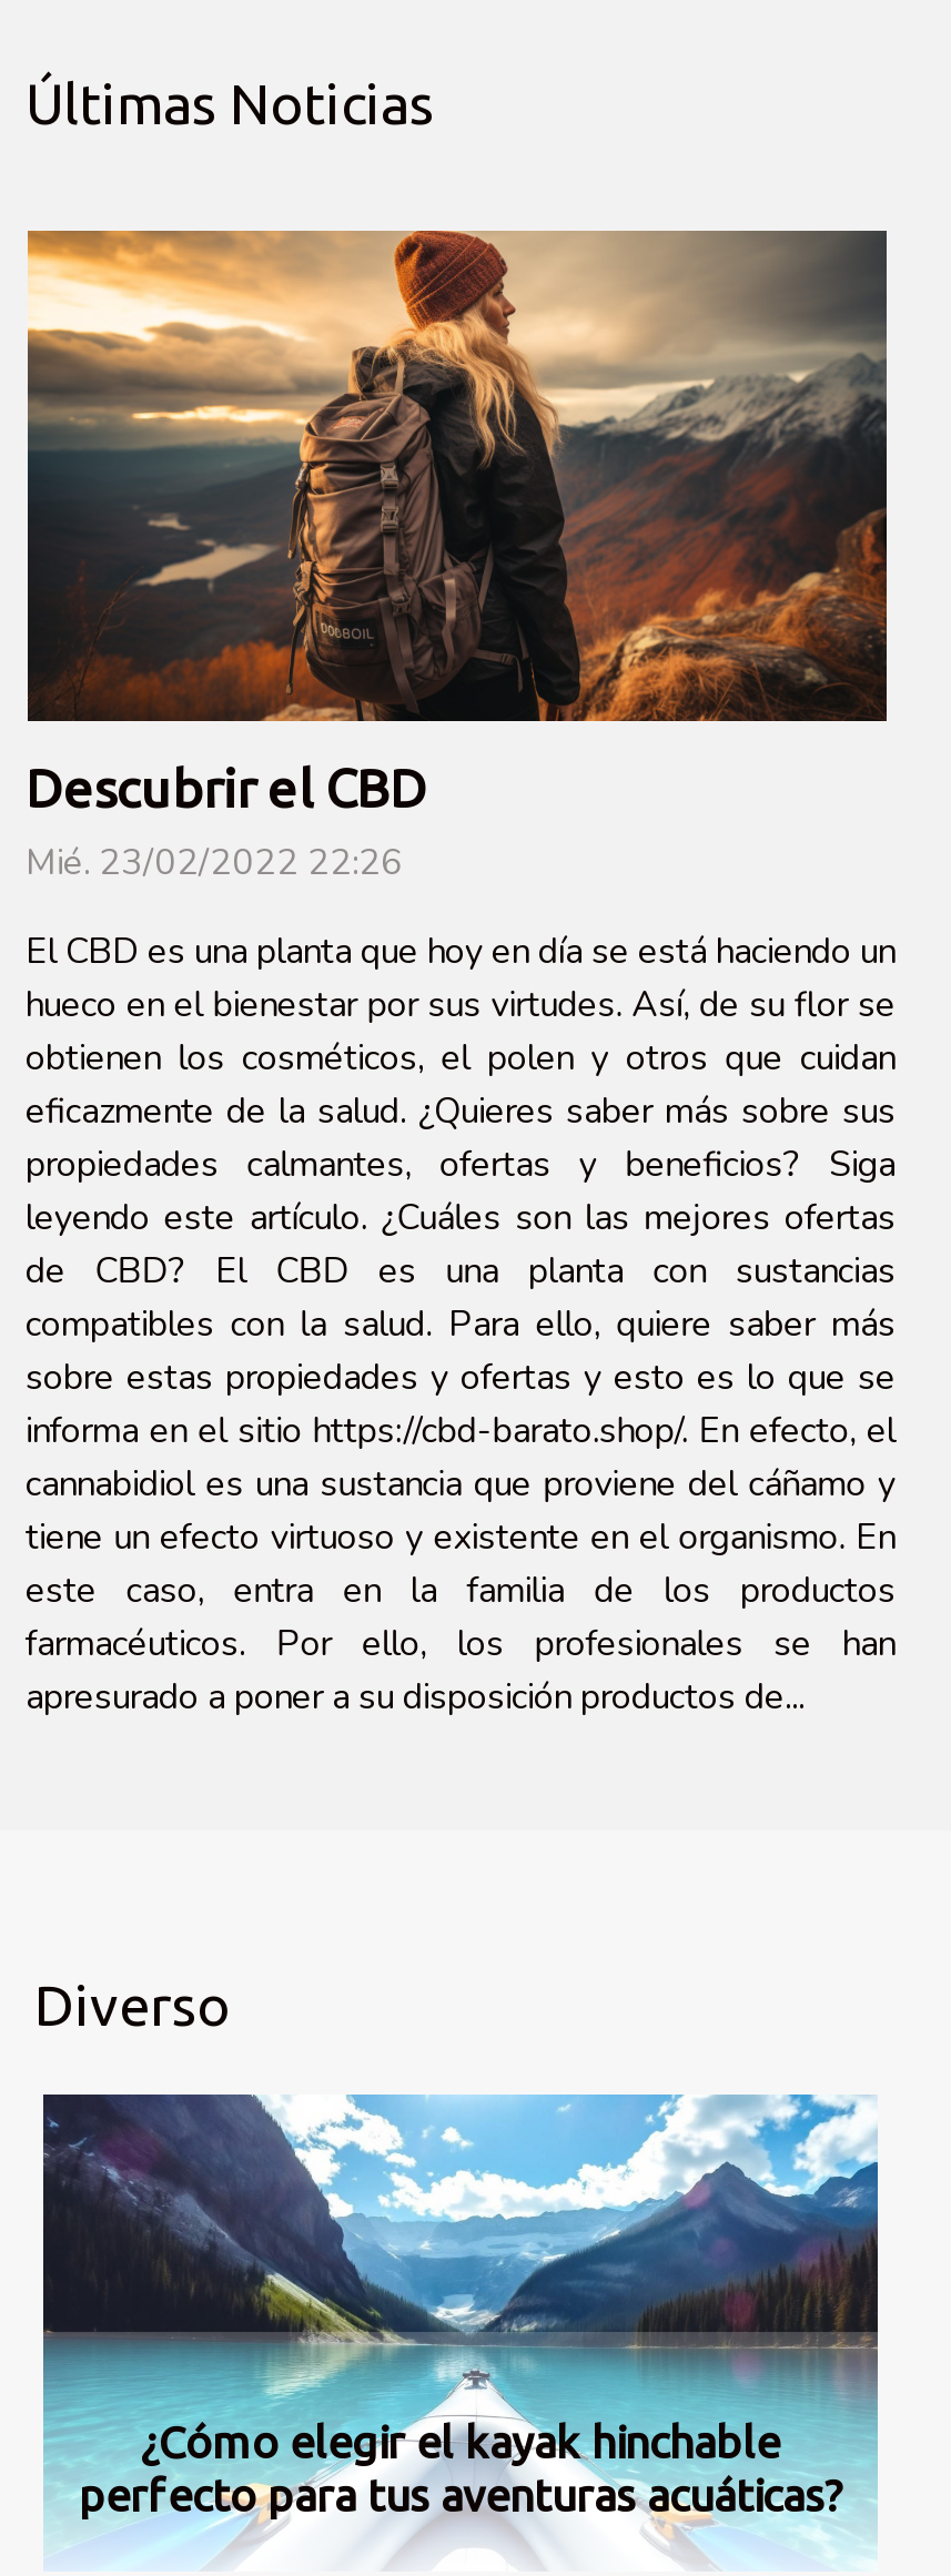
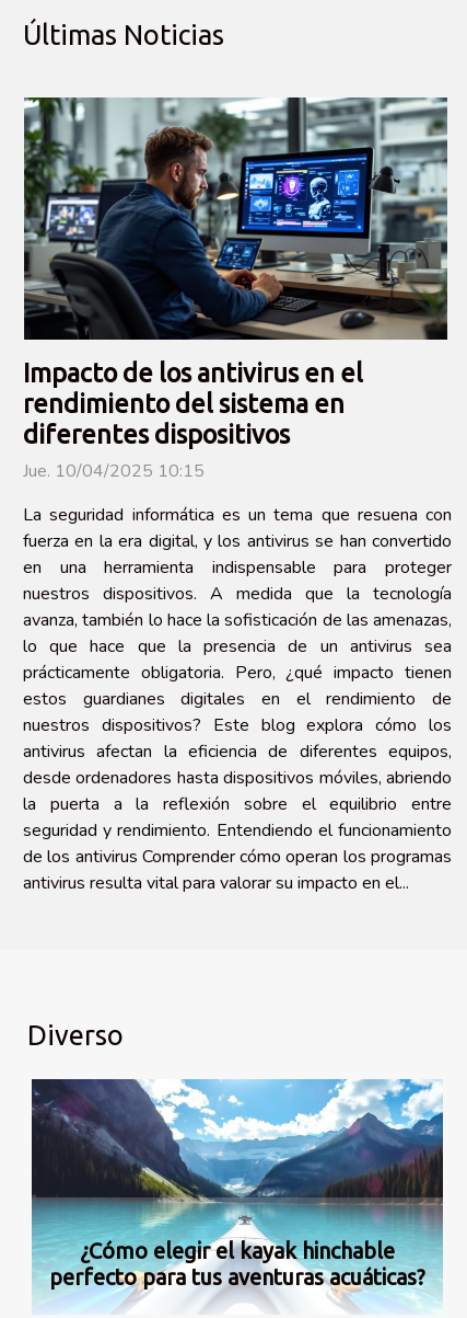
- [image]
- Descubrir el CBD
- Mié. 23/02/2022 22:26
+ [image]
+ Impacto de los antivirus en el
+ rendimiento del sistema en
+ diferentes dispositivos
+ Jue. 10/04/2025 10:15

- El CBD es una planta que hoy en día se está haciendo un
- hueco en el bienestar por sus virtudes. Así, de su flor se
- obtienen los cosméticos, el polen y otros que cuidan
- eficazmente de la salud. ¿Quieres saber más sobre sus
- propiedades calmantes, ofertas y beneficios? Siga
- leyendo este artículo. ¿Cuáles son las mejores ofertas
- de CBD? El CBD es una planta con sustancias
- compatibles con la salud. Para ello, quiere saber más
- sobre estas propiedades y ofertas y esto es lo que se
- informa en el sitio https://cbd-barato.shop/. En efecto, el
- cannabidiol es una sustancia que proviene del cáñamo y
- tiene un efecto virtuoso y existente en el organismo. En
- este caso, entra en la familia de los productos
- farmacéuticos. Por ello, los profesionales se han
- apresurado a poner a su disposición productos de...
+ La seguridad informática es un tema que resuena con
+ fuerza en la era digital, y los antivirus se han convertido
+ en una herramienta indispensable para proteger
+ nuestros dispositivos. A medida que la tecnología
+ avanza, también lo hace la sofisticación de las amenazas,
+ lo que hace que la presencia de un antivirus sea
+ prácticamente obligatoria. Pero, ¿qué impacto tienen
+ estos guardianes digitales en el rendimiento de
+ nuestros dispositivos? Este blog explora cómo los
+ antivirus afectan la eficiencia de diferentes equipos,
+ desde ordenadores hasta dispositivos móviles, abriendo
+ la puerta a la reflexión sobre el equilibrio entre
+ seguridad y rendimiento. Entendiendo el funcionamiento
+ de los antivirus Comprender cómo operan los programas
+ antivirus resulta vital para valorar su impacto en el...
